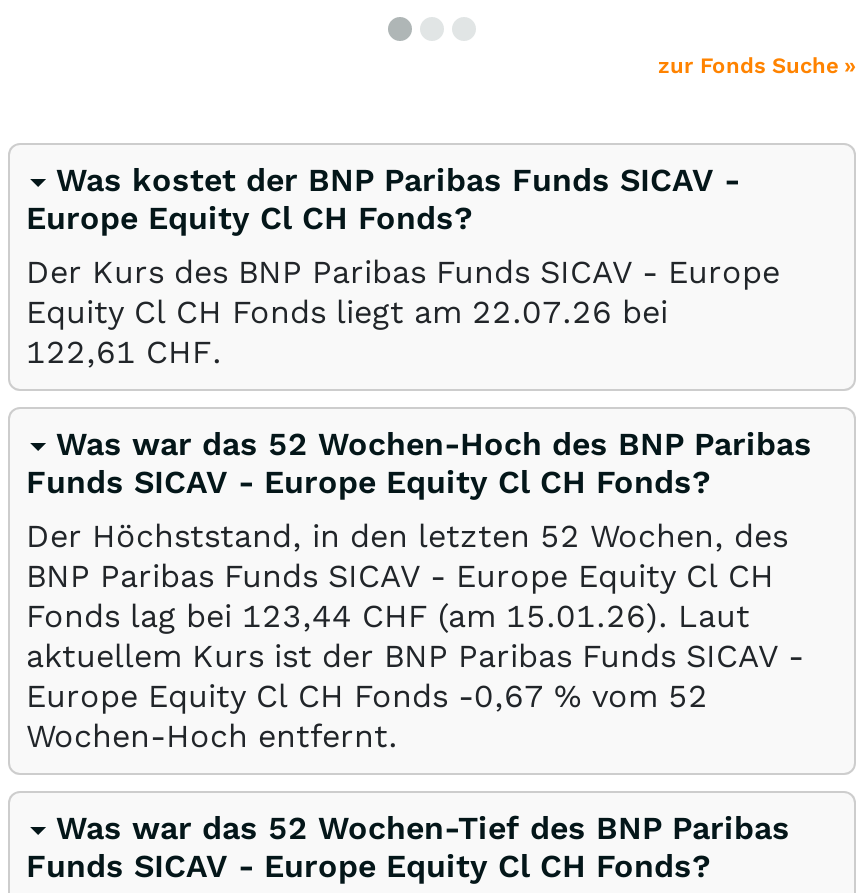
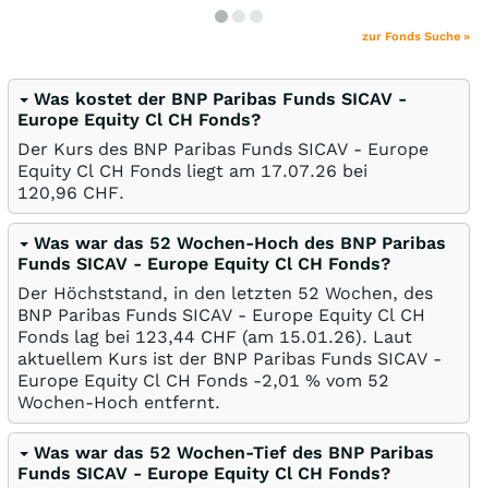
- Equity Cl CH Fonds liegt am 22.07.26 bei
+ Equity Cl CH Fonds liegt am 17.07.26 bei

- 122,61 CHF.
+ 120,96 CHF.

- Europe Equity Cl CH Fonds -0,67% vom 52
+ Europe Equity Cl CH Fonds -2,01% vom 52
